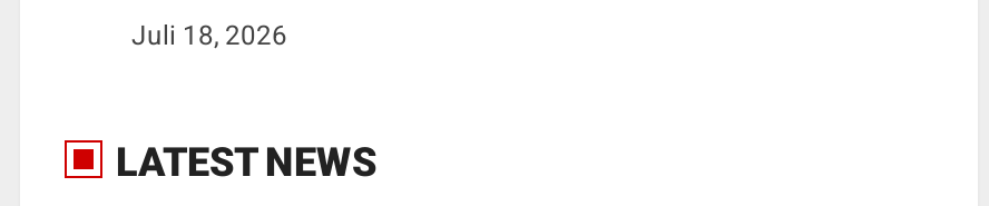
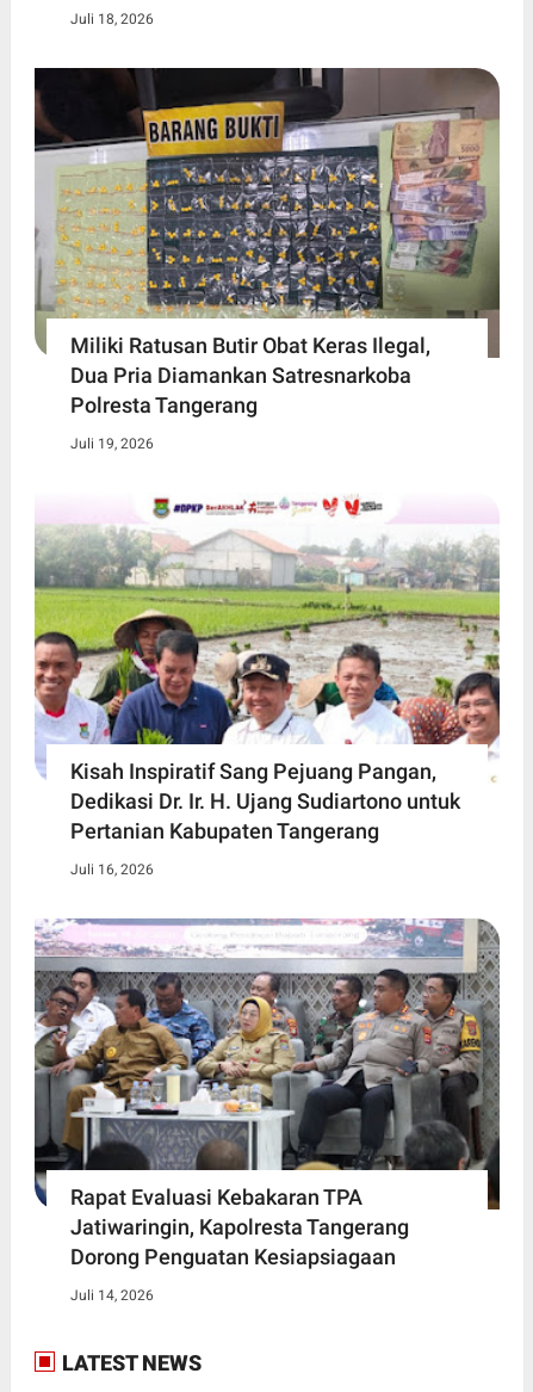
+ [image]
+ Miliki Ratusan Butir Obat Keras Ilegal,
+ Dua Pria Diamankan Satresnarkoba
+ Polresta Tangerang
+ Juli 19, 2026

+ [image]
+ Kisah Inspiratif Sang Pejuang Pangan,
+ Dedikasi Dr. Ir. H. Ujang Sudiartono untuk
+ Pertanian Kabupaten Tangerang
+ Juli 16, 2026

+ [image]
+ Rapat Evaluasi Kebakaran TPA
+ Jatiwaringin, Kapolresta Tangerang
+ Dorong Penguatan Kesiapsiagaan
+ Juli 14, 2026
